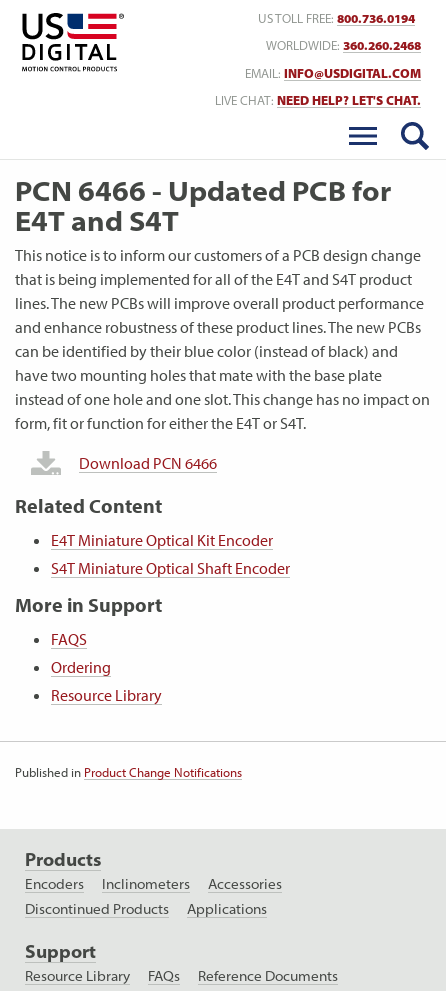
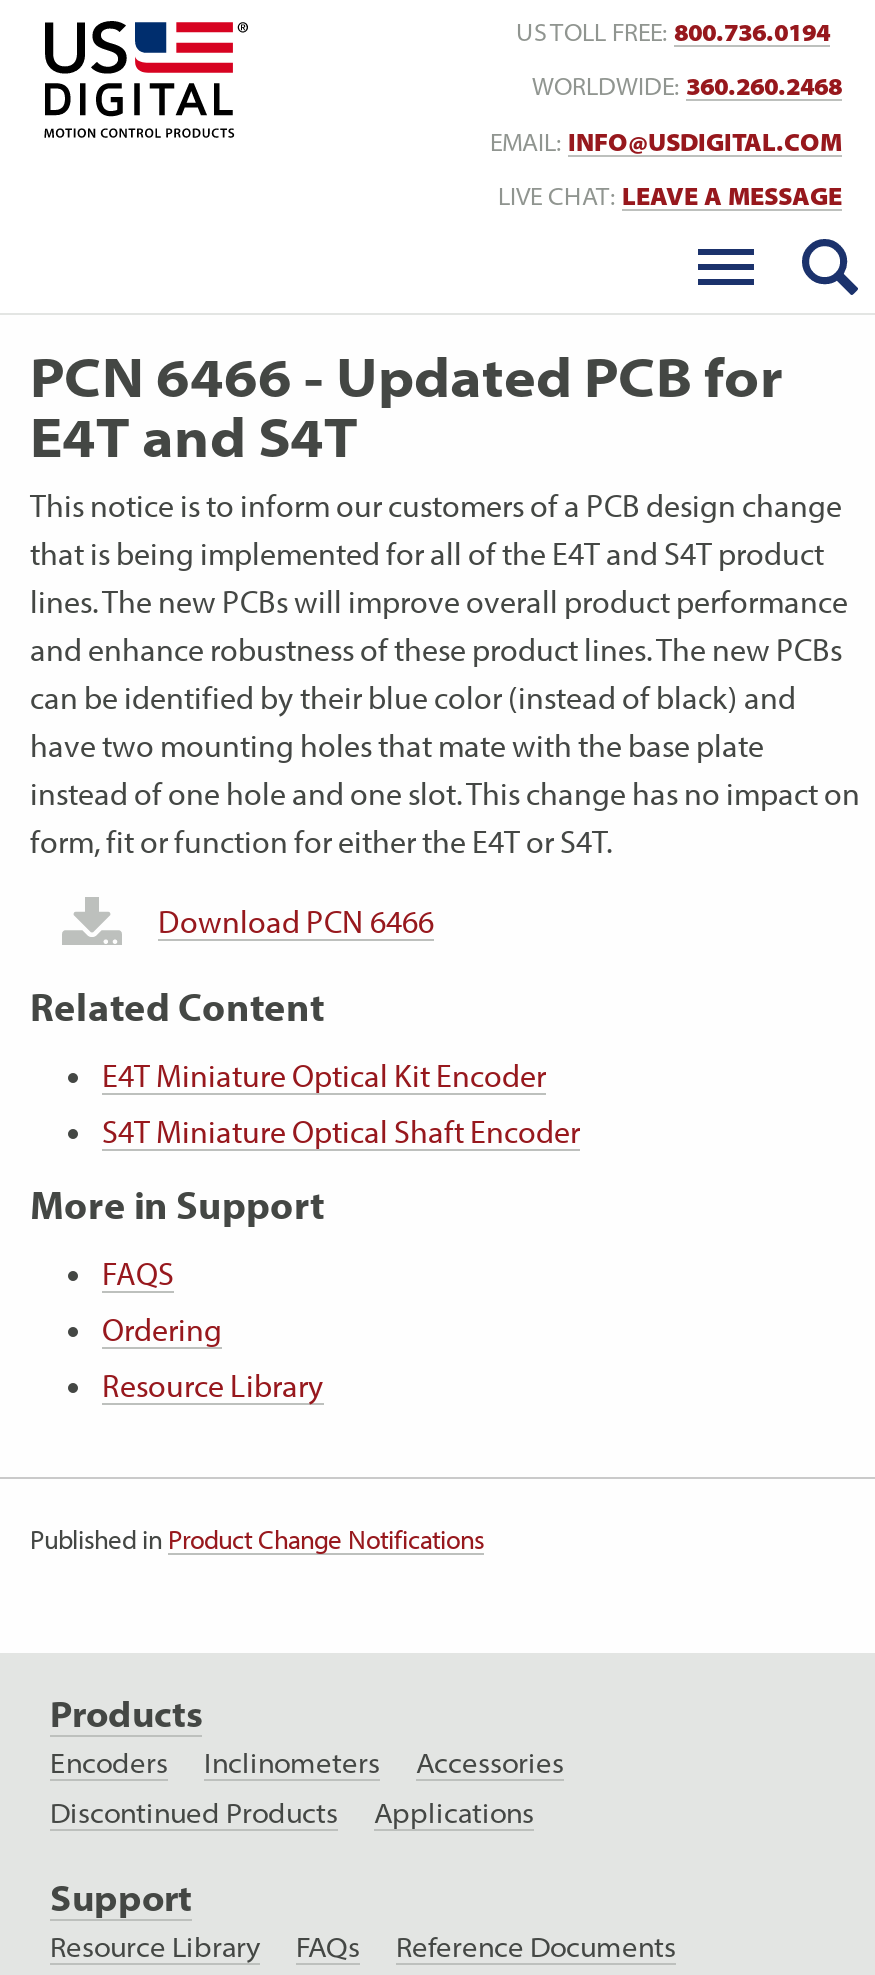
- LIVE CHAT: NEED HELP? LET'S CHAT.
+ LIVE CHAT: LEAVE A MESSAGE
